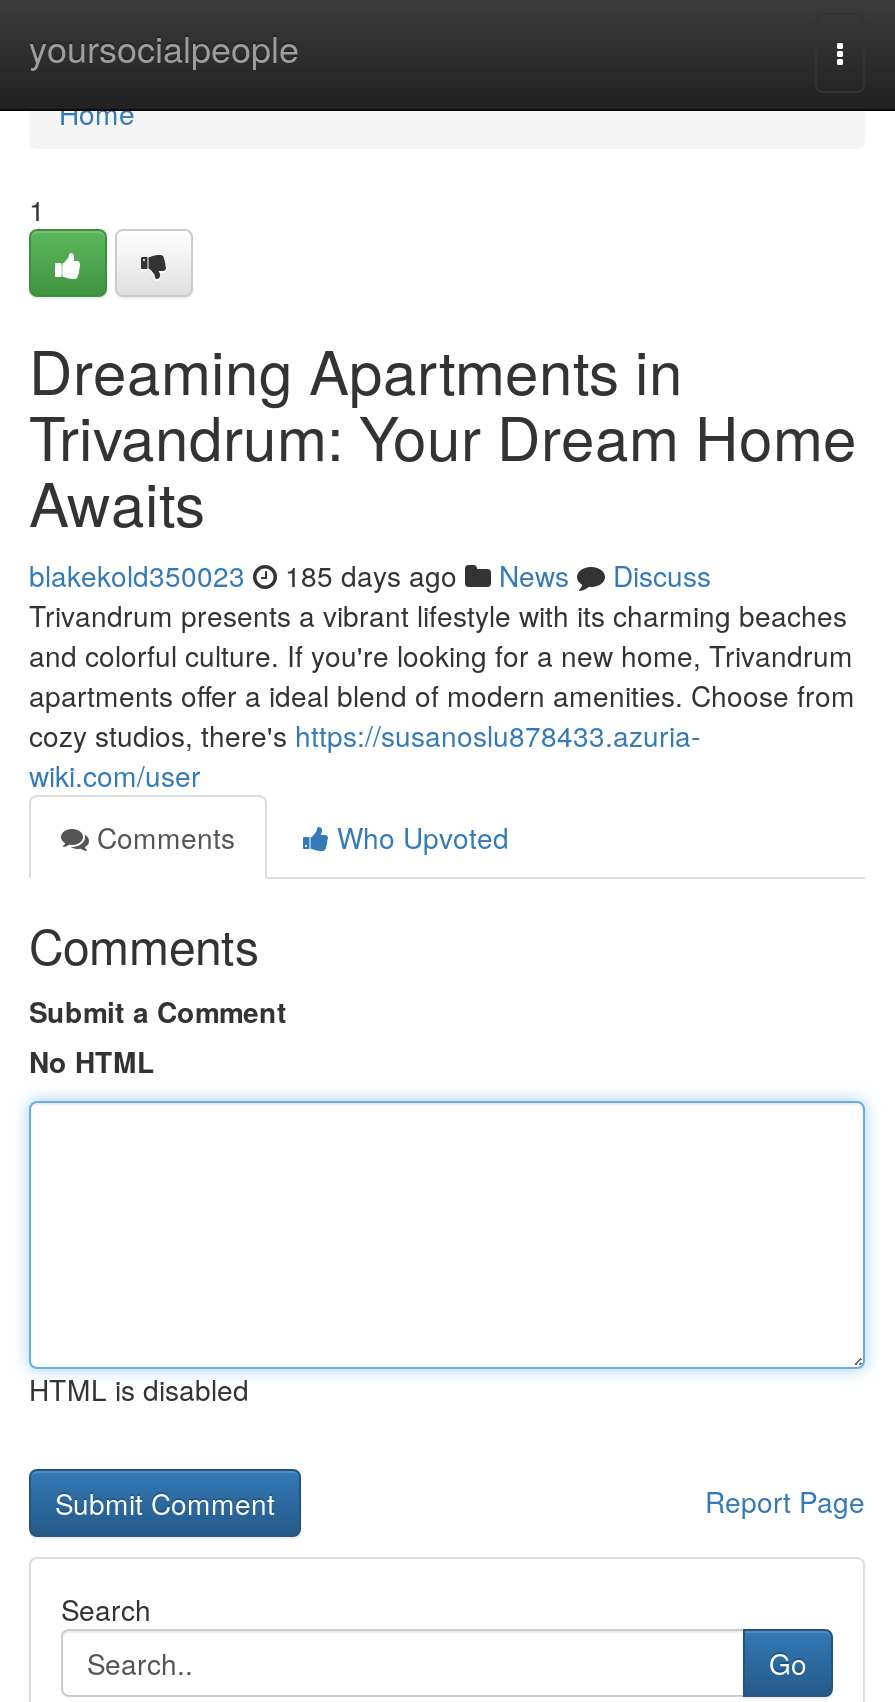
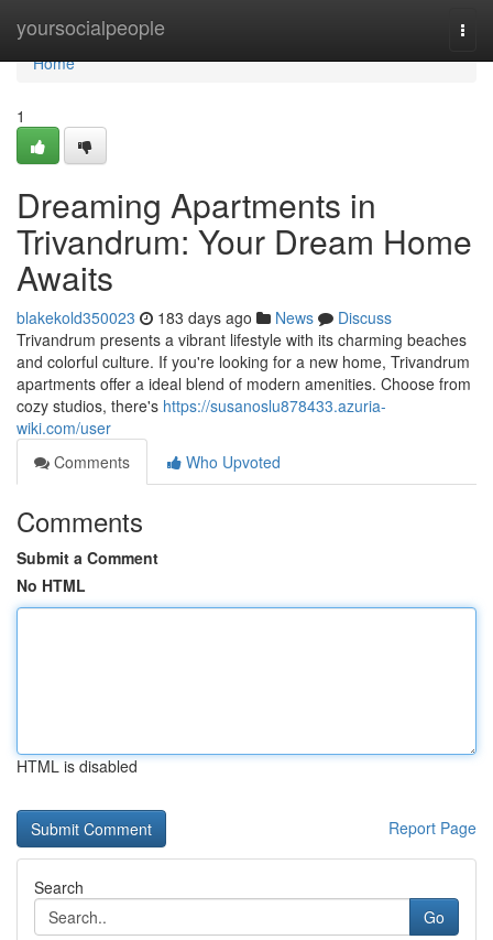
- blakekold350023 185 days ago News Discuss
+ blakekold350023 183 days ago News Discuss
